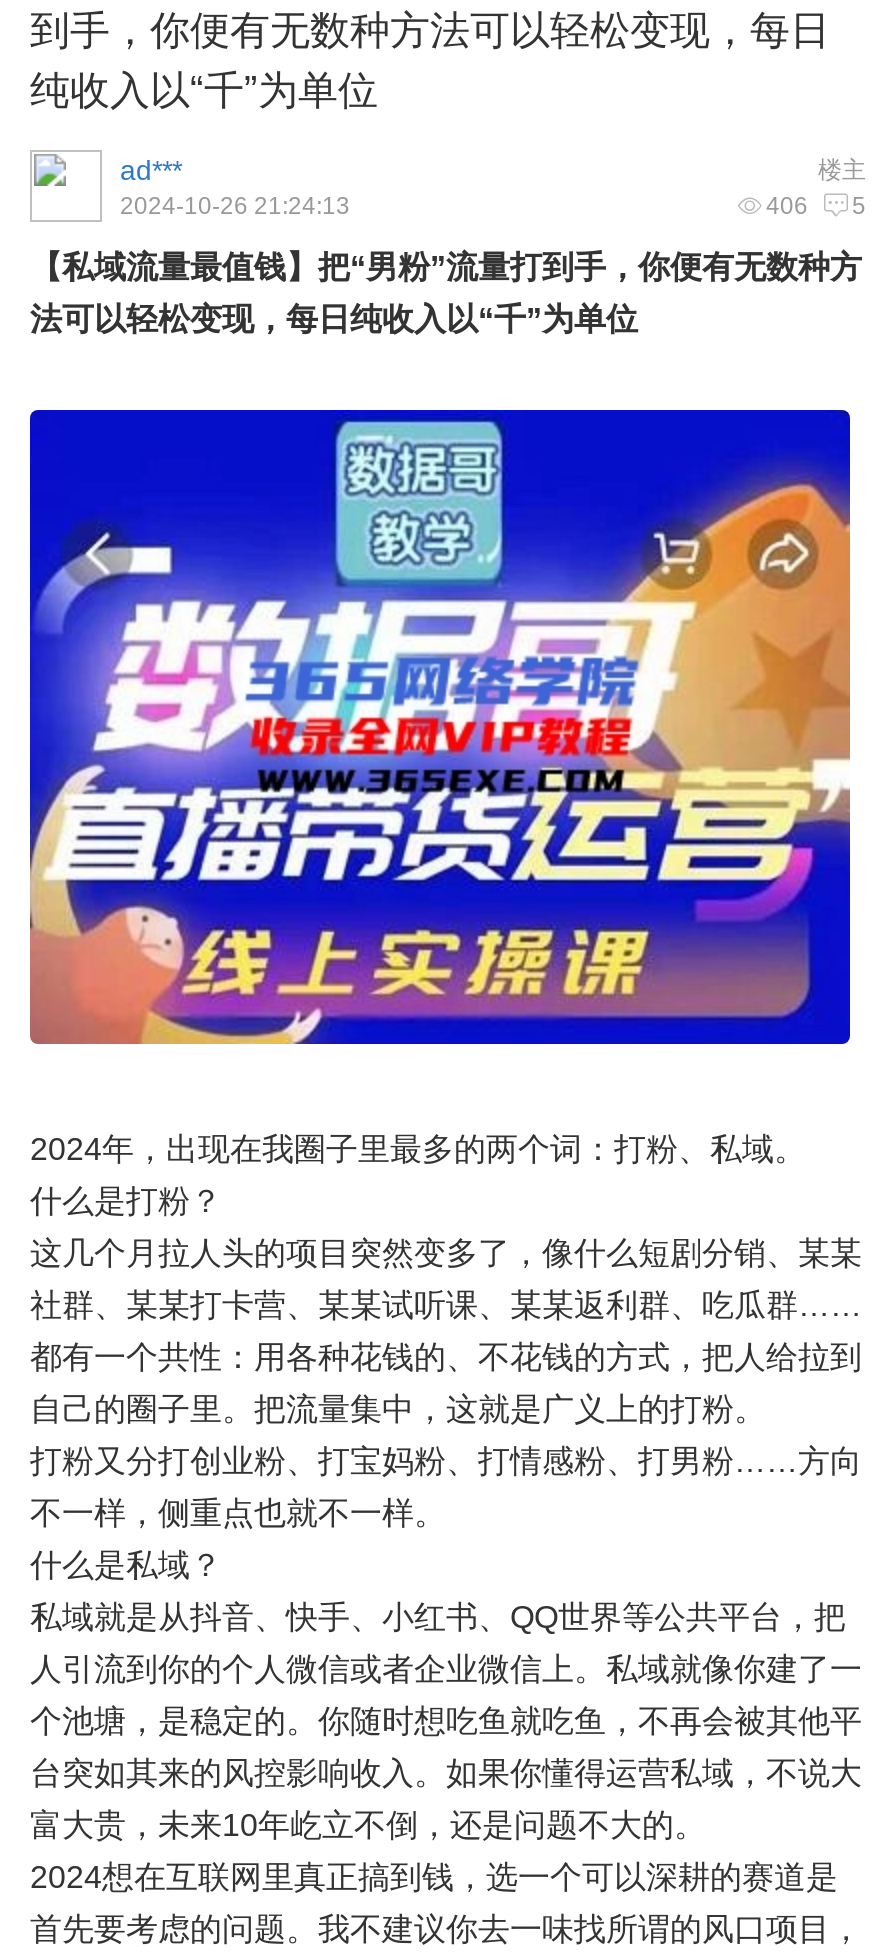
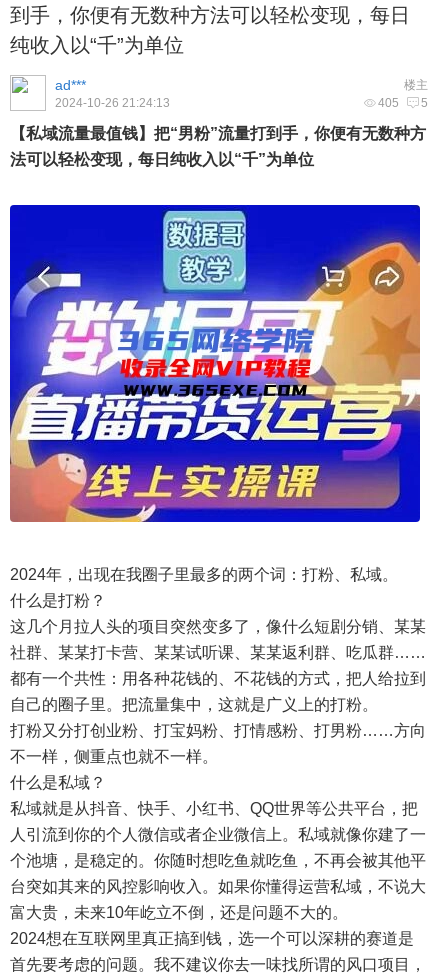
- 406 5
+ 405 5
